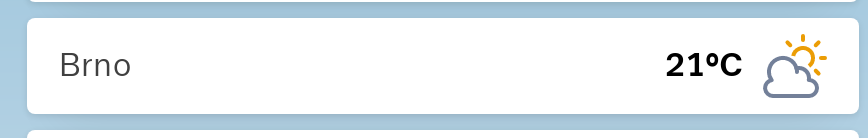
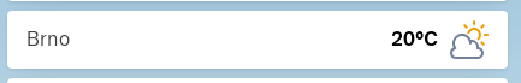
- 21°C
+ 20°C
